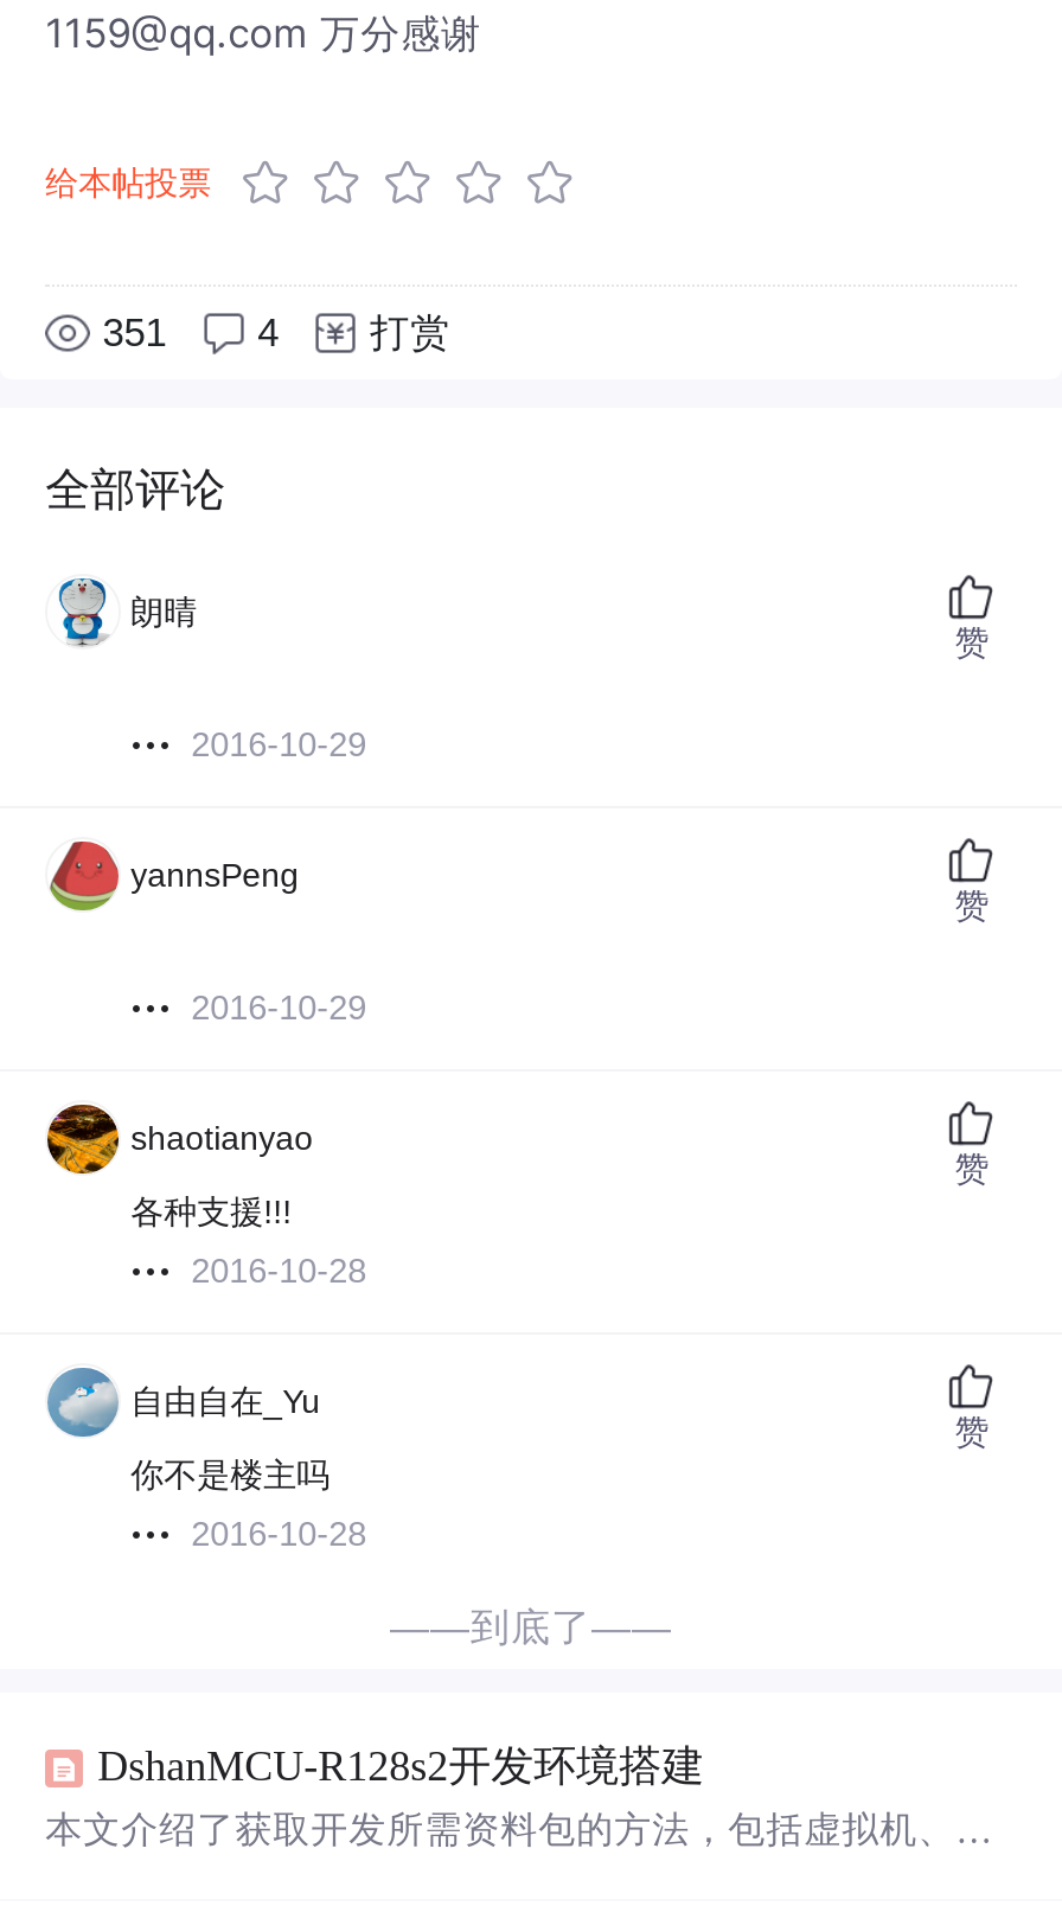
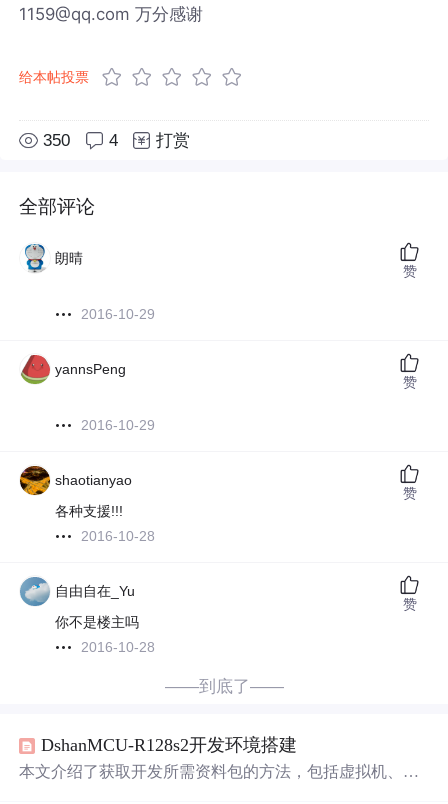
- 351
+ 350
